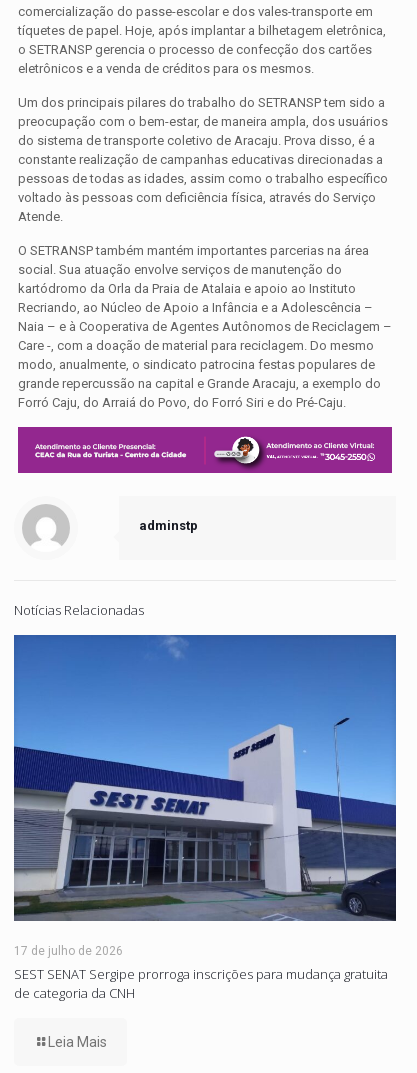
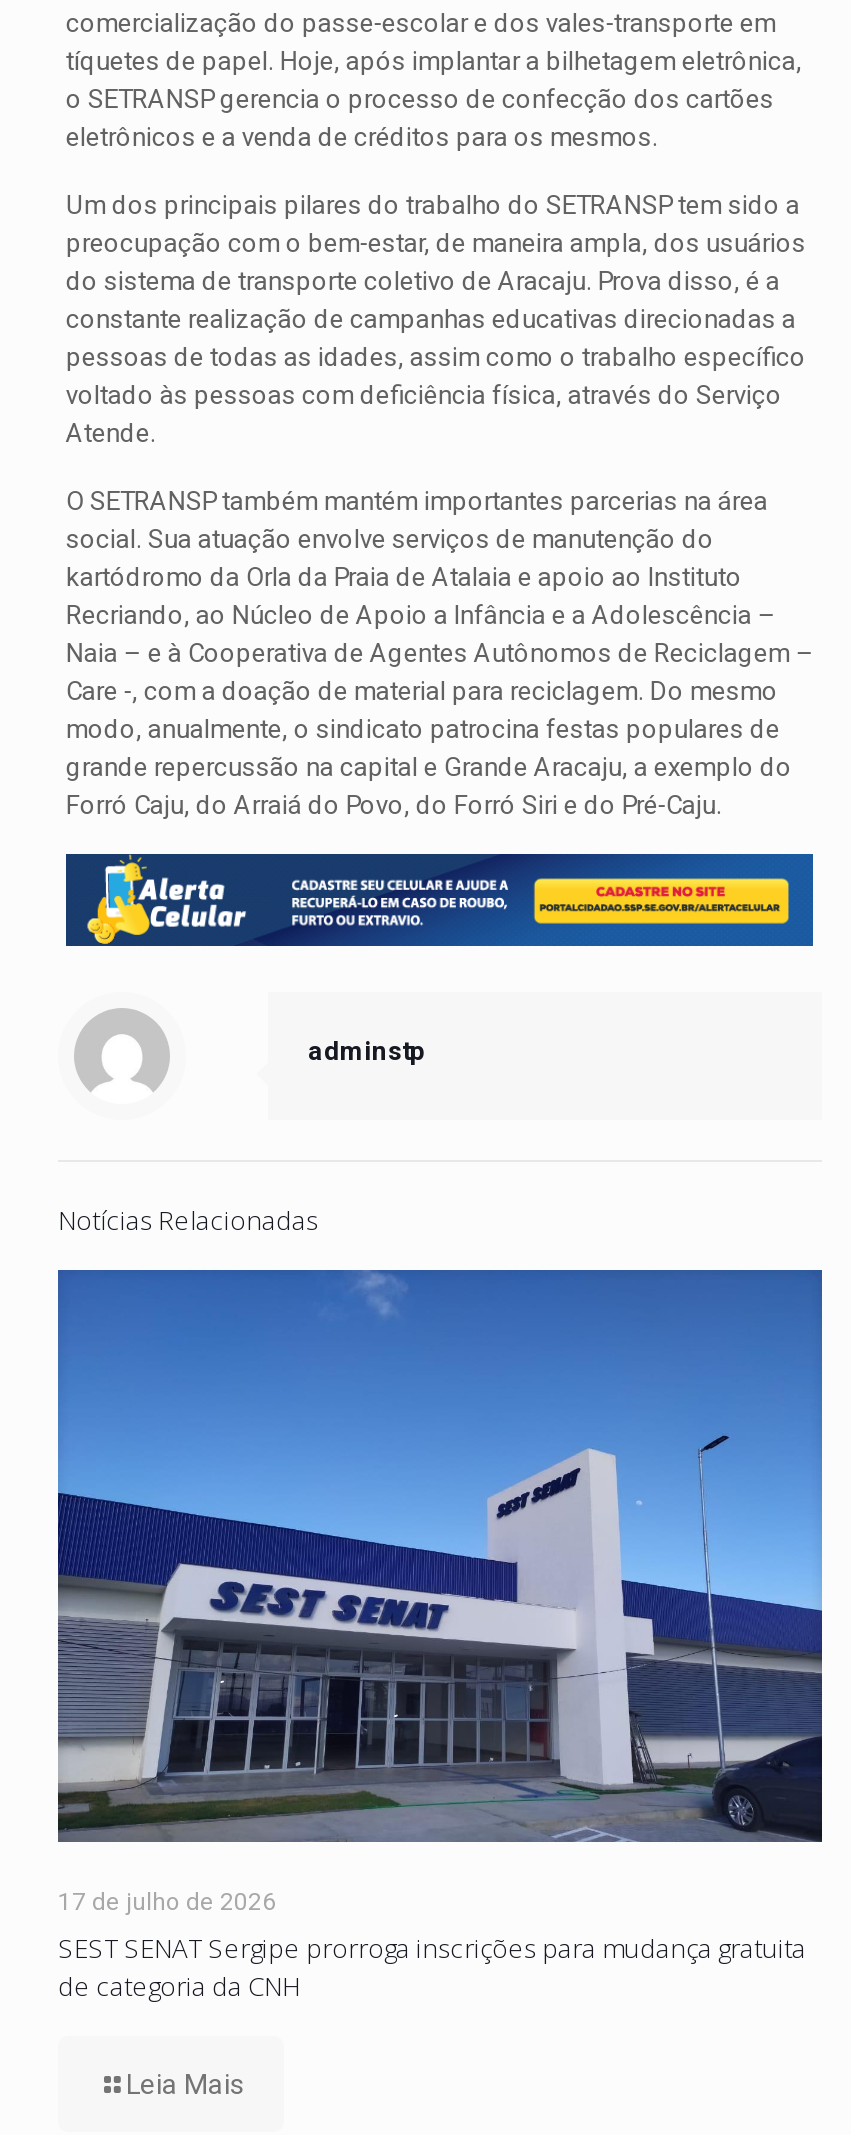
- [image]
+ [image]
